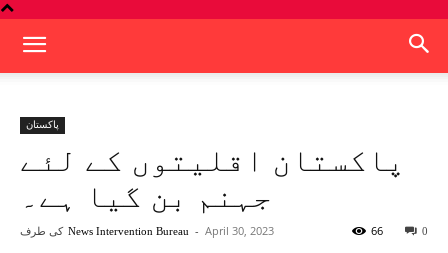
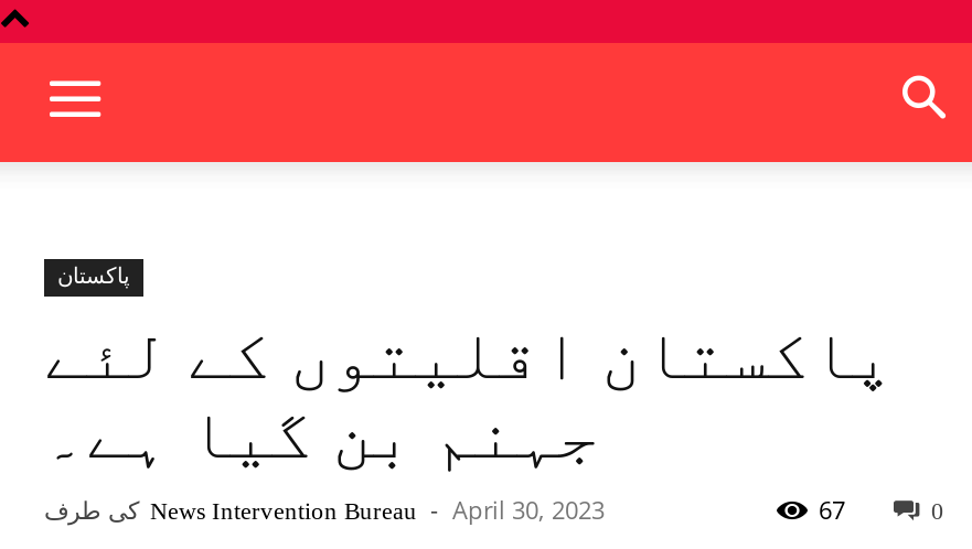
- 66
+ 67
